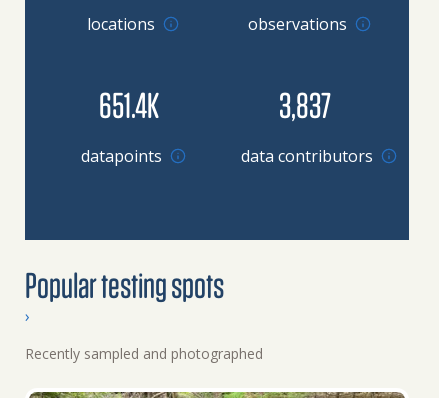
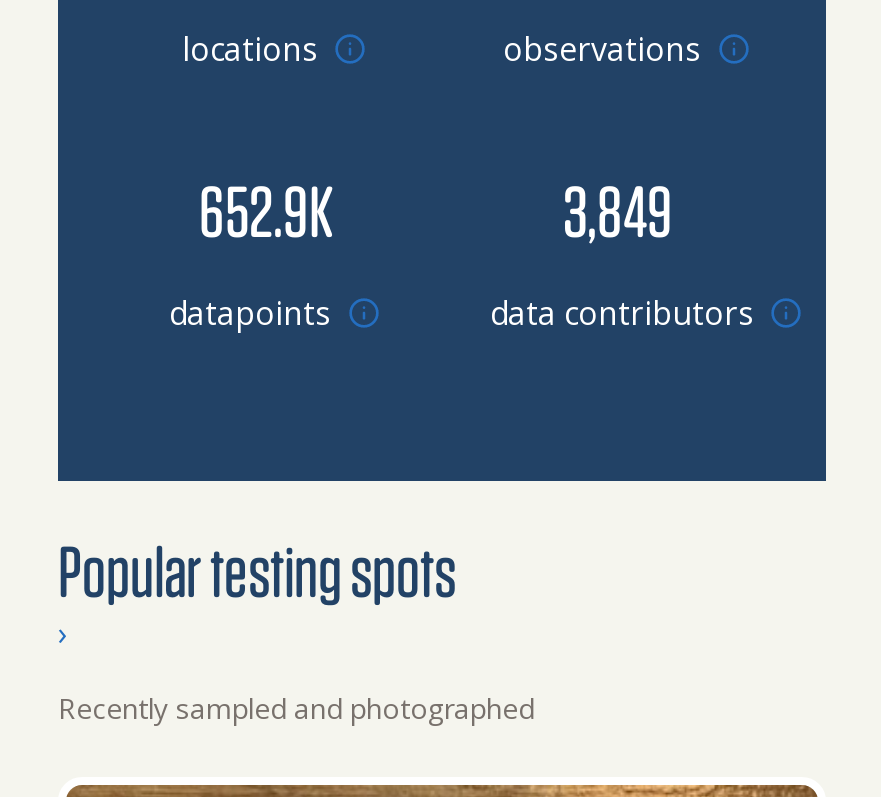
- 651.4K
+ 652.9K

- 3,837
+ 3,849
